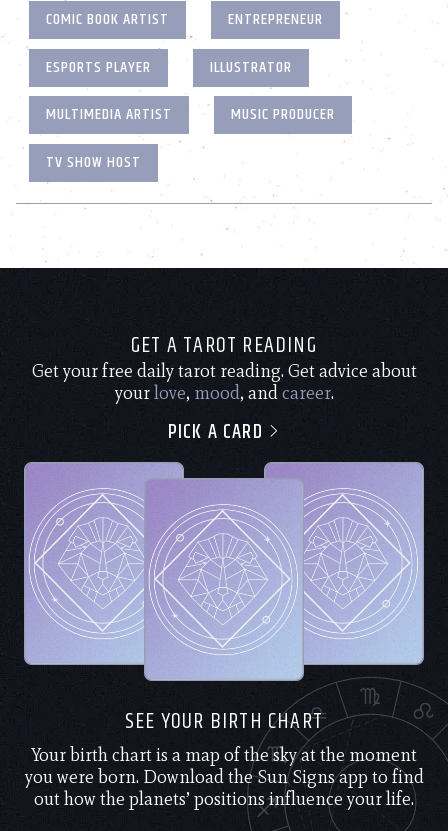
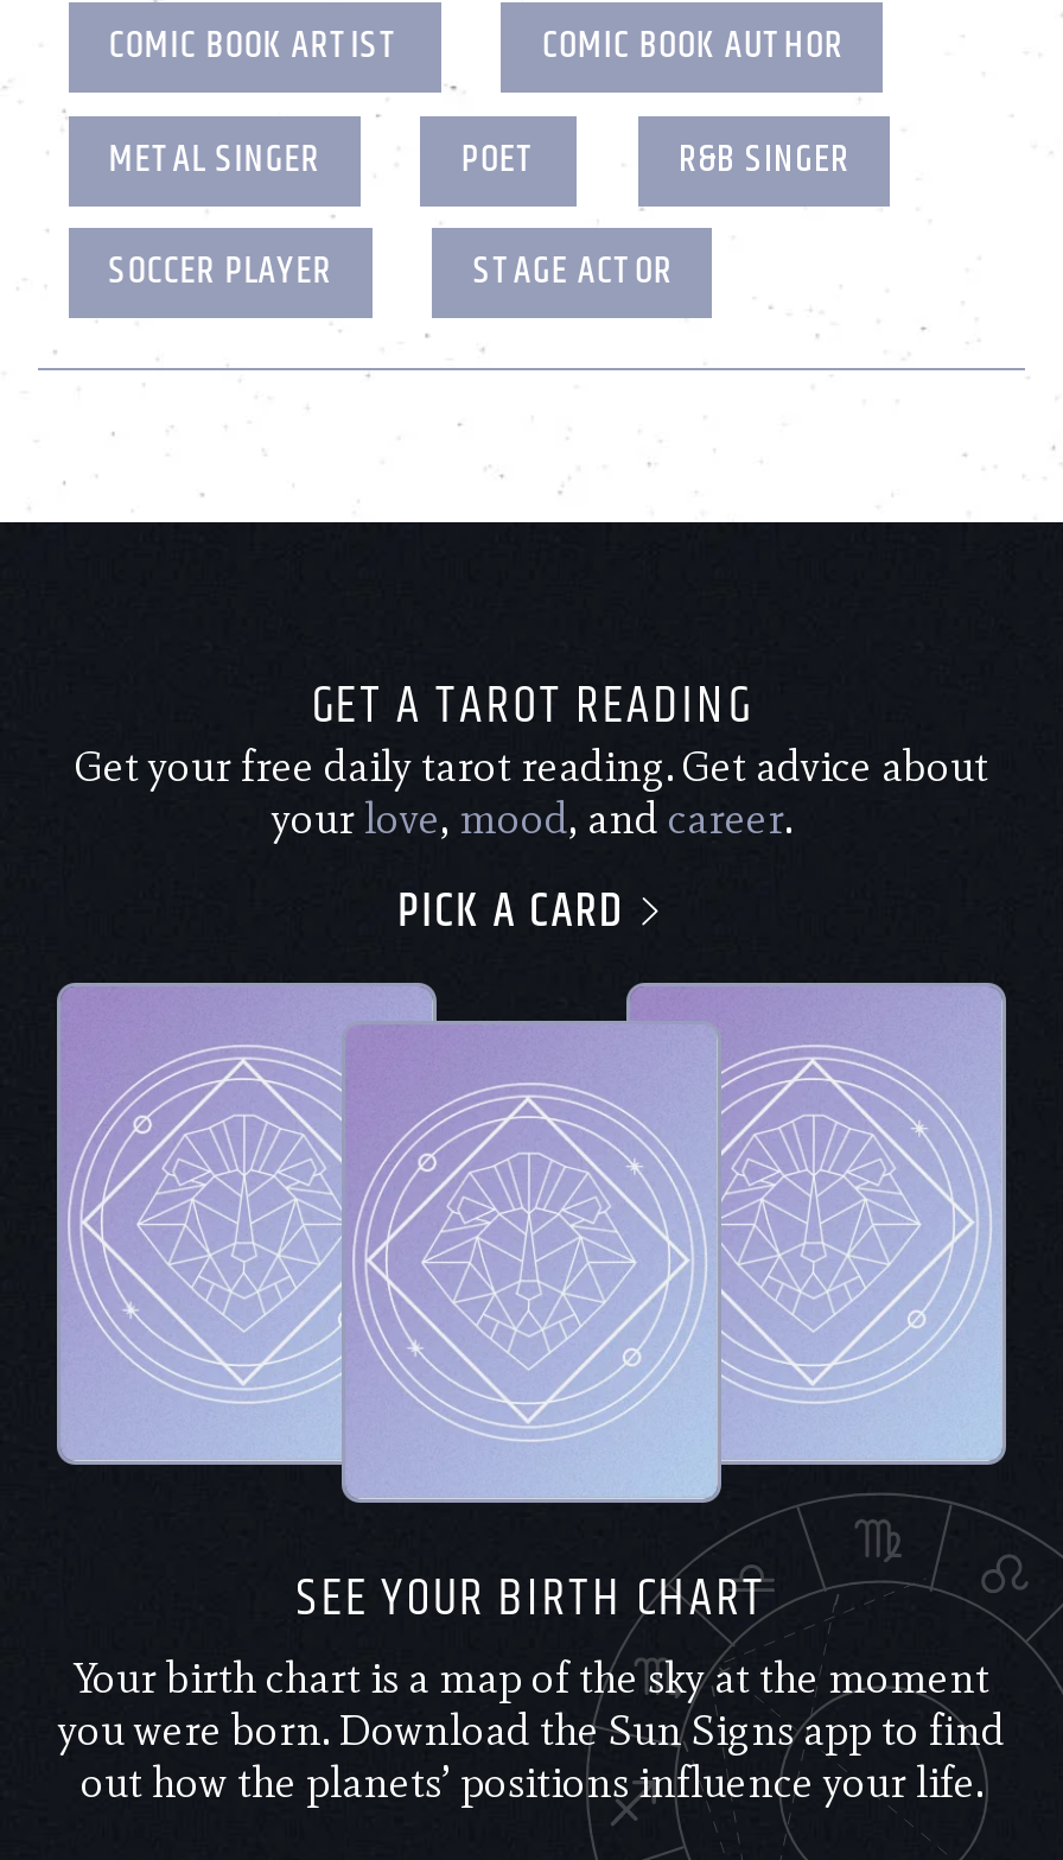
- ENTREPRENEUR
- ESPORTS PLAYER
- ILLUSTRATOR
- MULTIMEDIA ARTIST
- MUSIC PRODUCER
- TV SHOW HOST
+ COMIC BOOK AUTHOR
+ METAL SINGER
+ POET
+ R&B SINGER
+ SOCCER PLAYER
+ STAGE ACTOR
